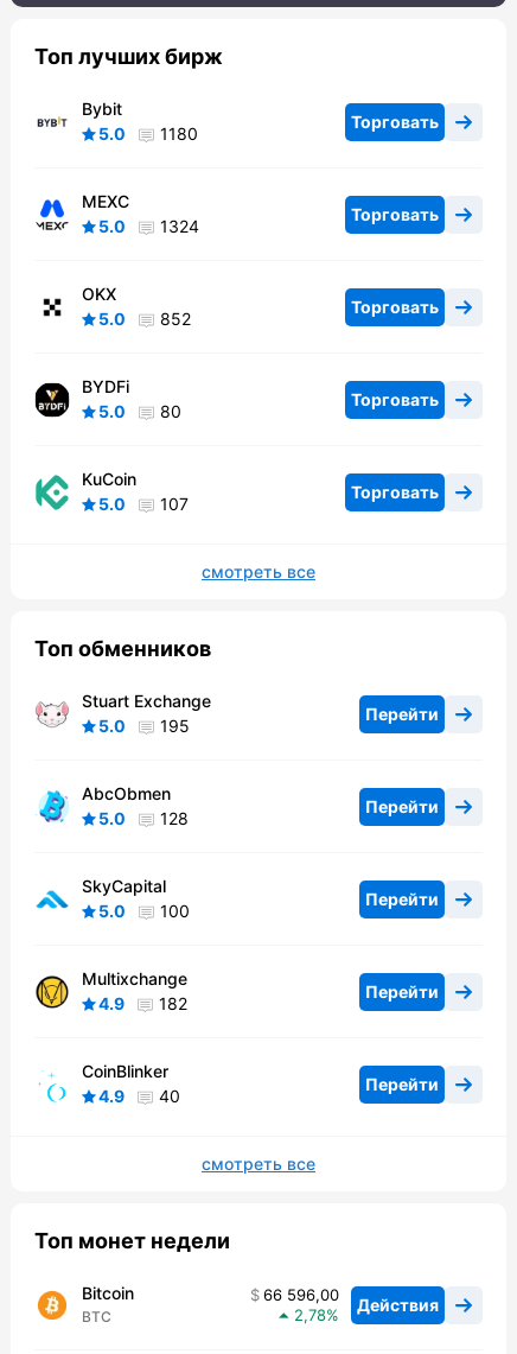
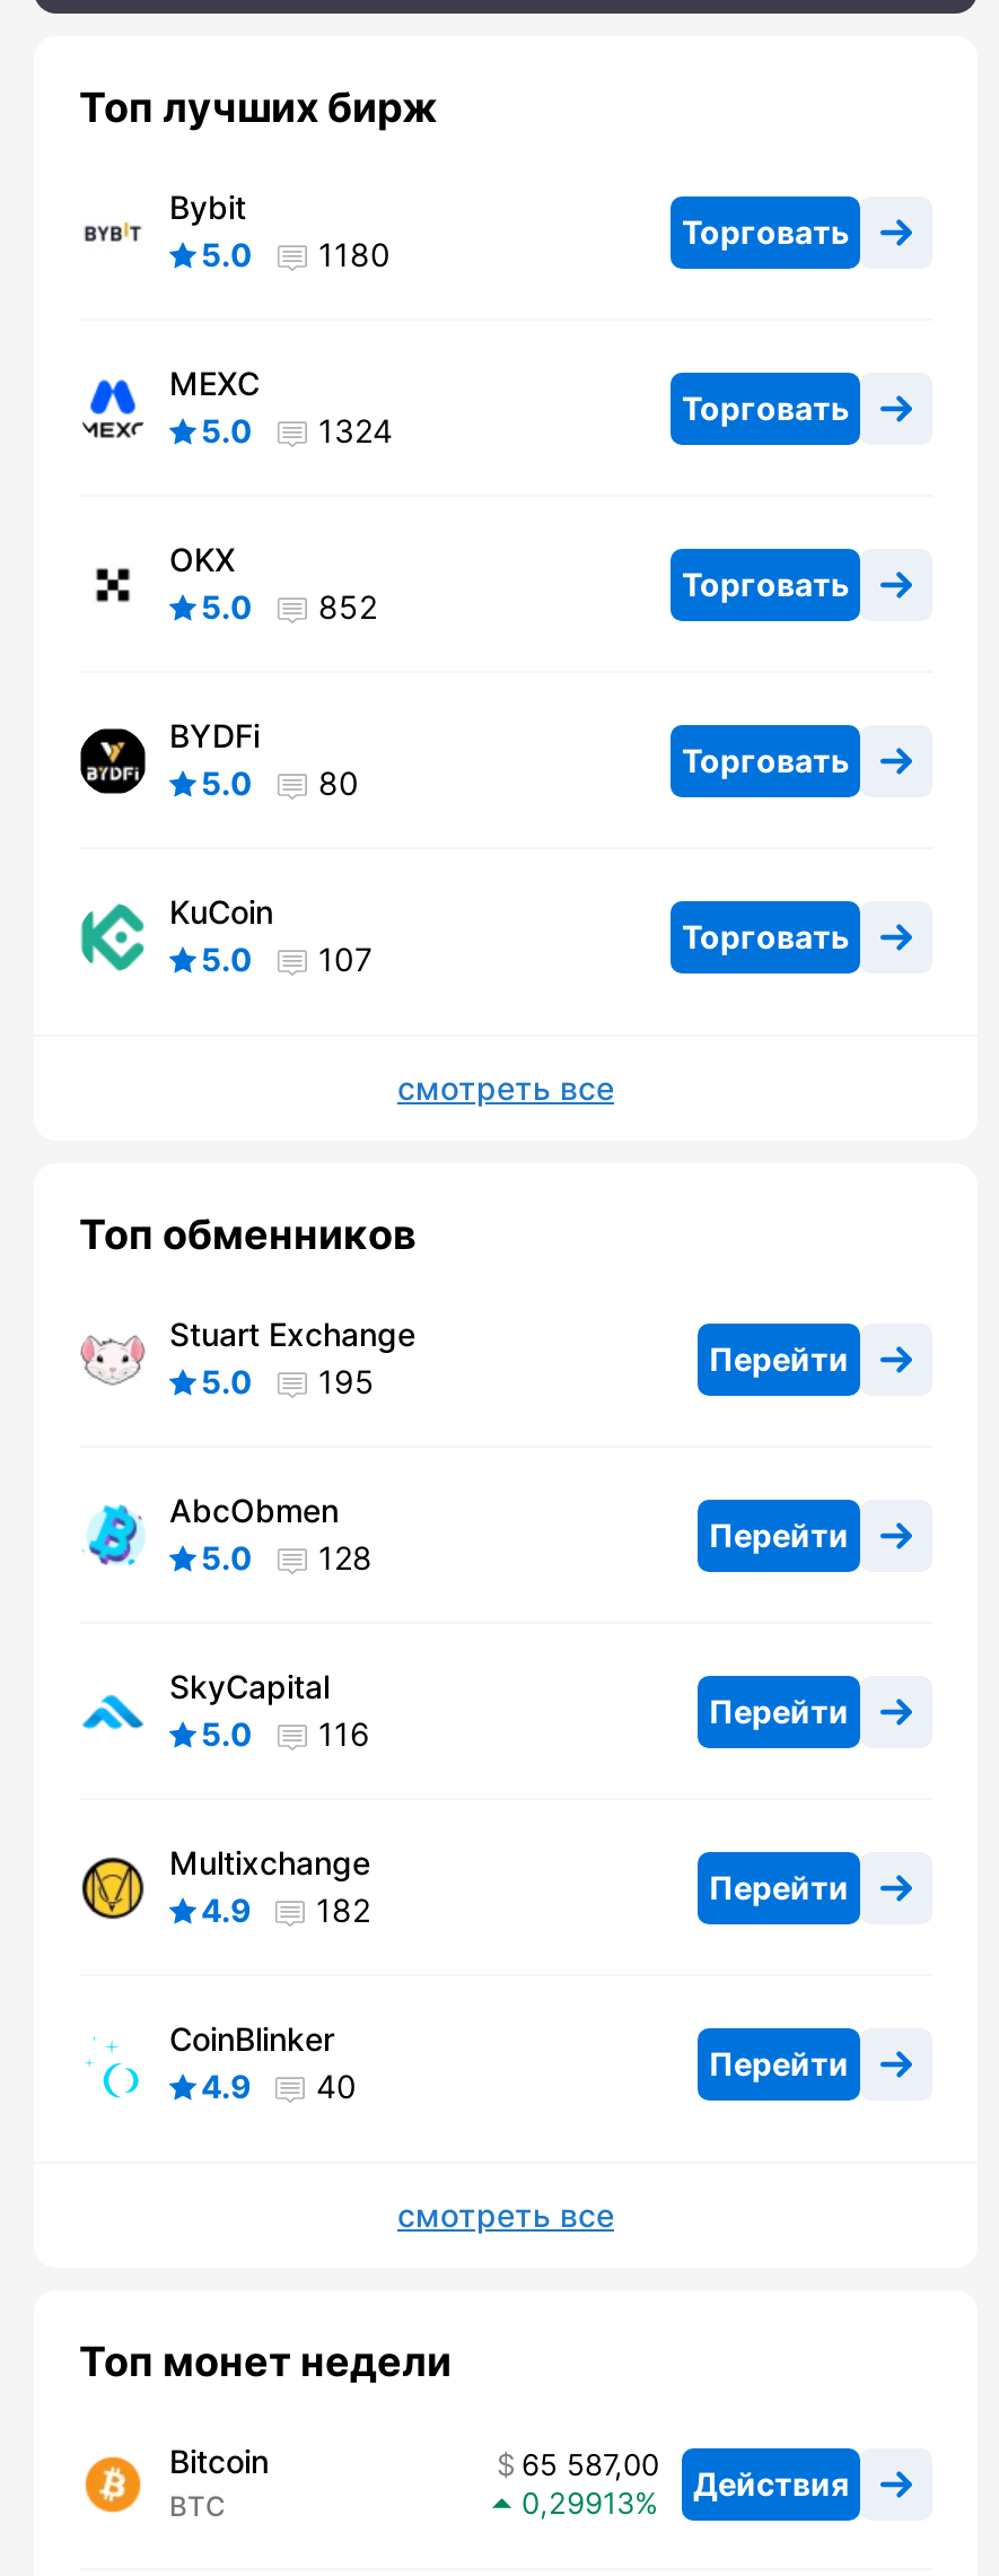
- 5.0 100
+ 5.0 116

- 66 596,00 Действия
+ 65 587,00 Действия

- 2,78
+ 0,29913
